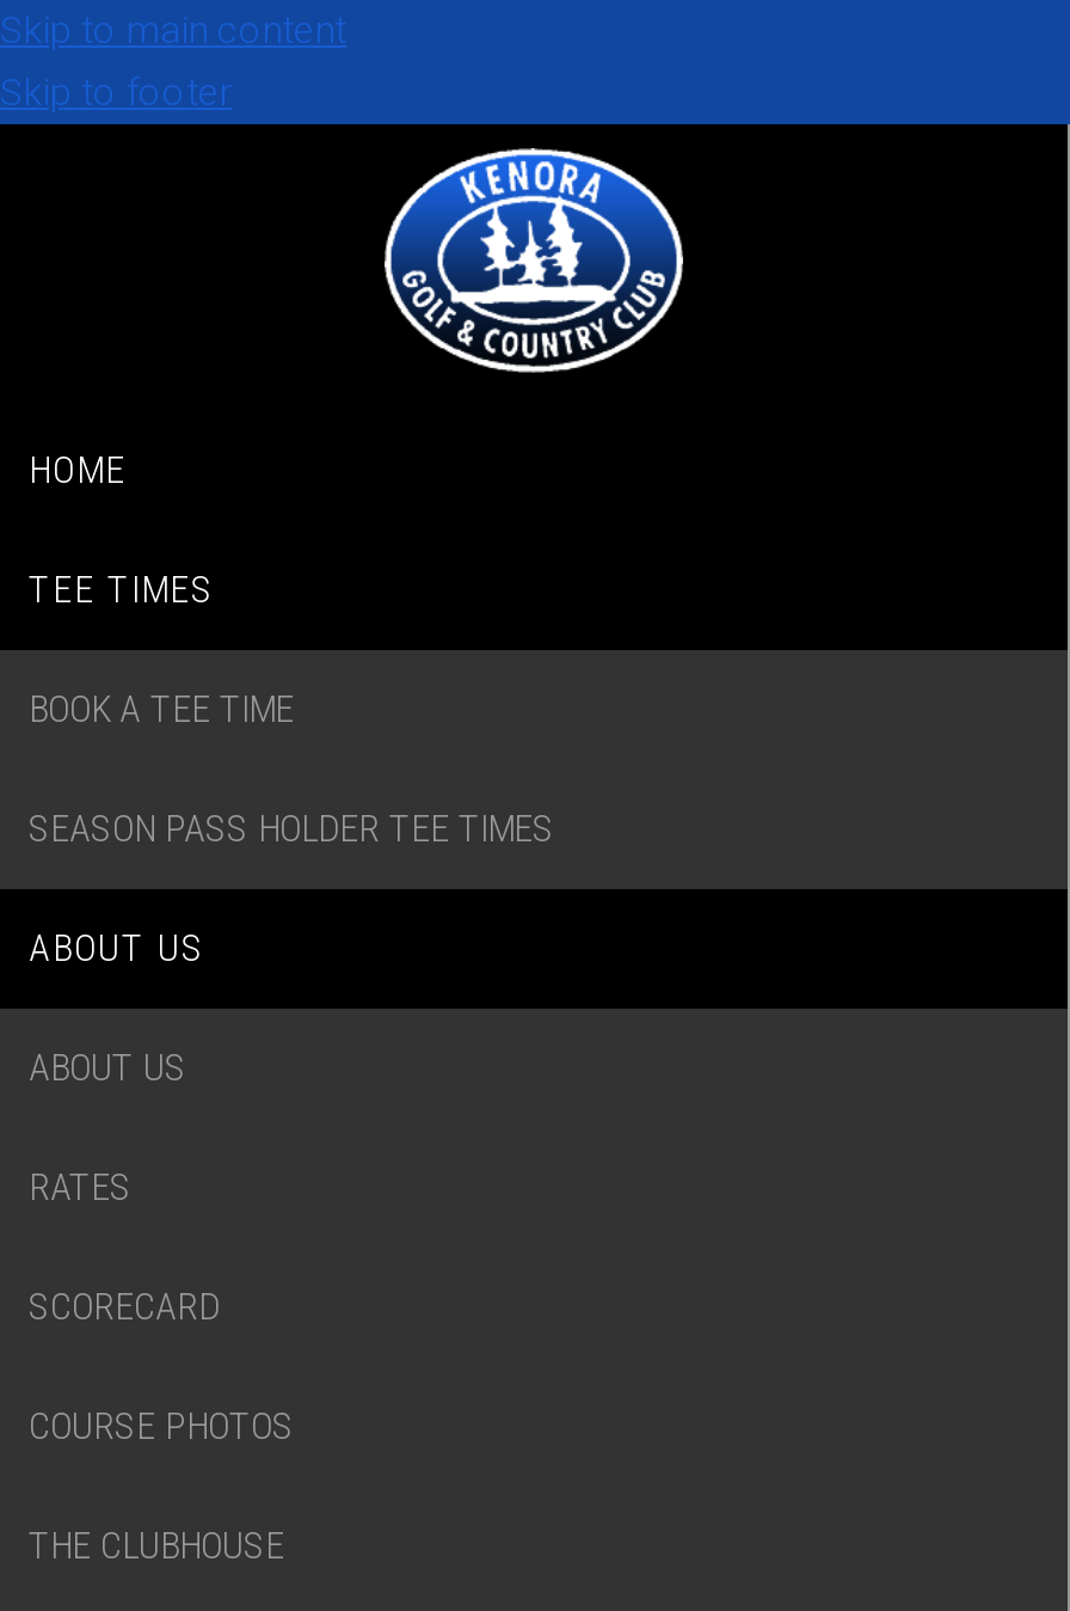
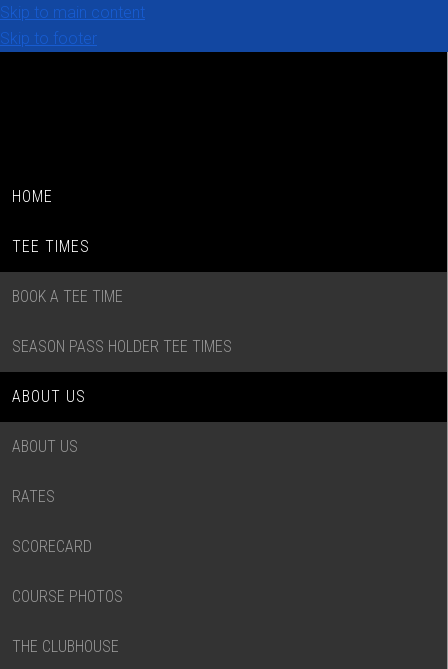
- [image]
